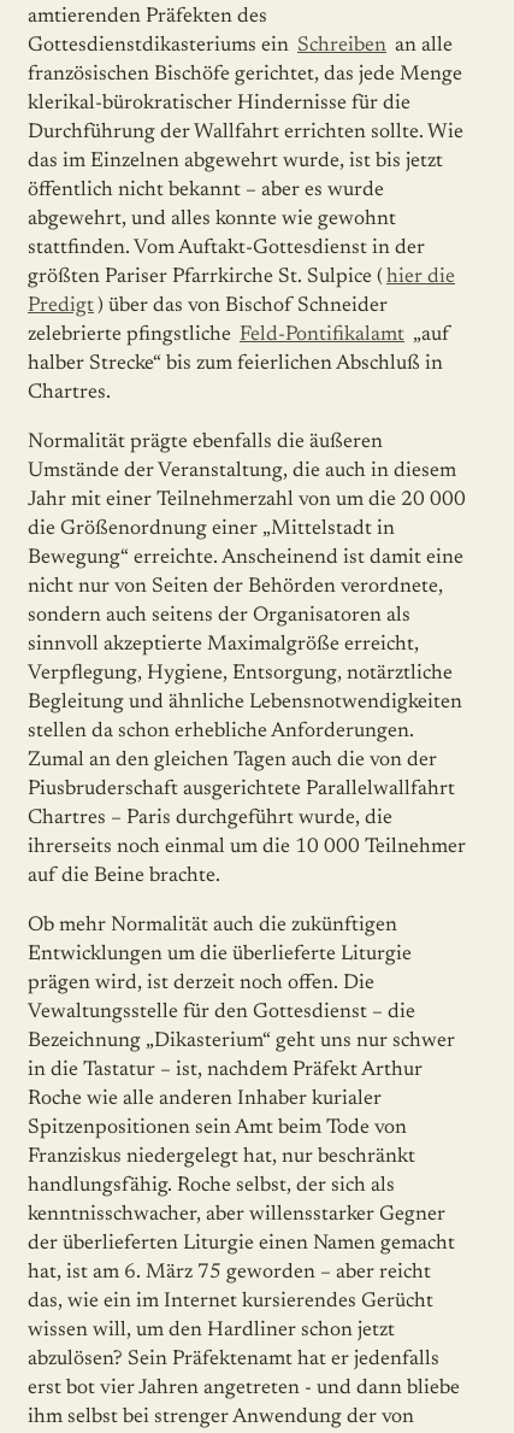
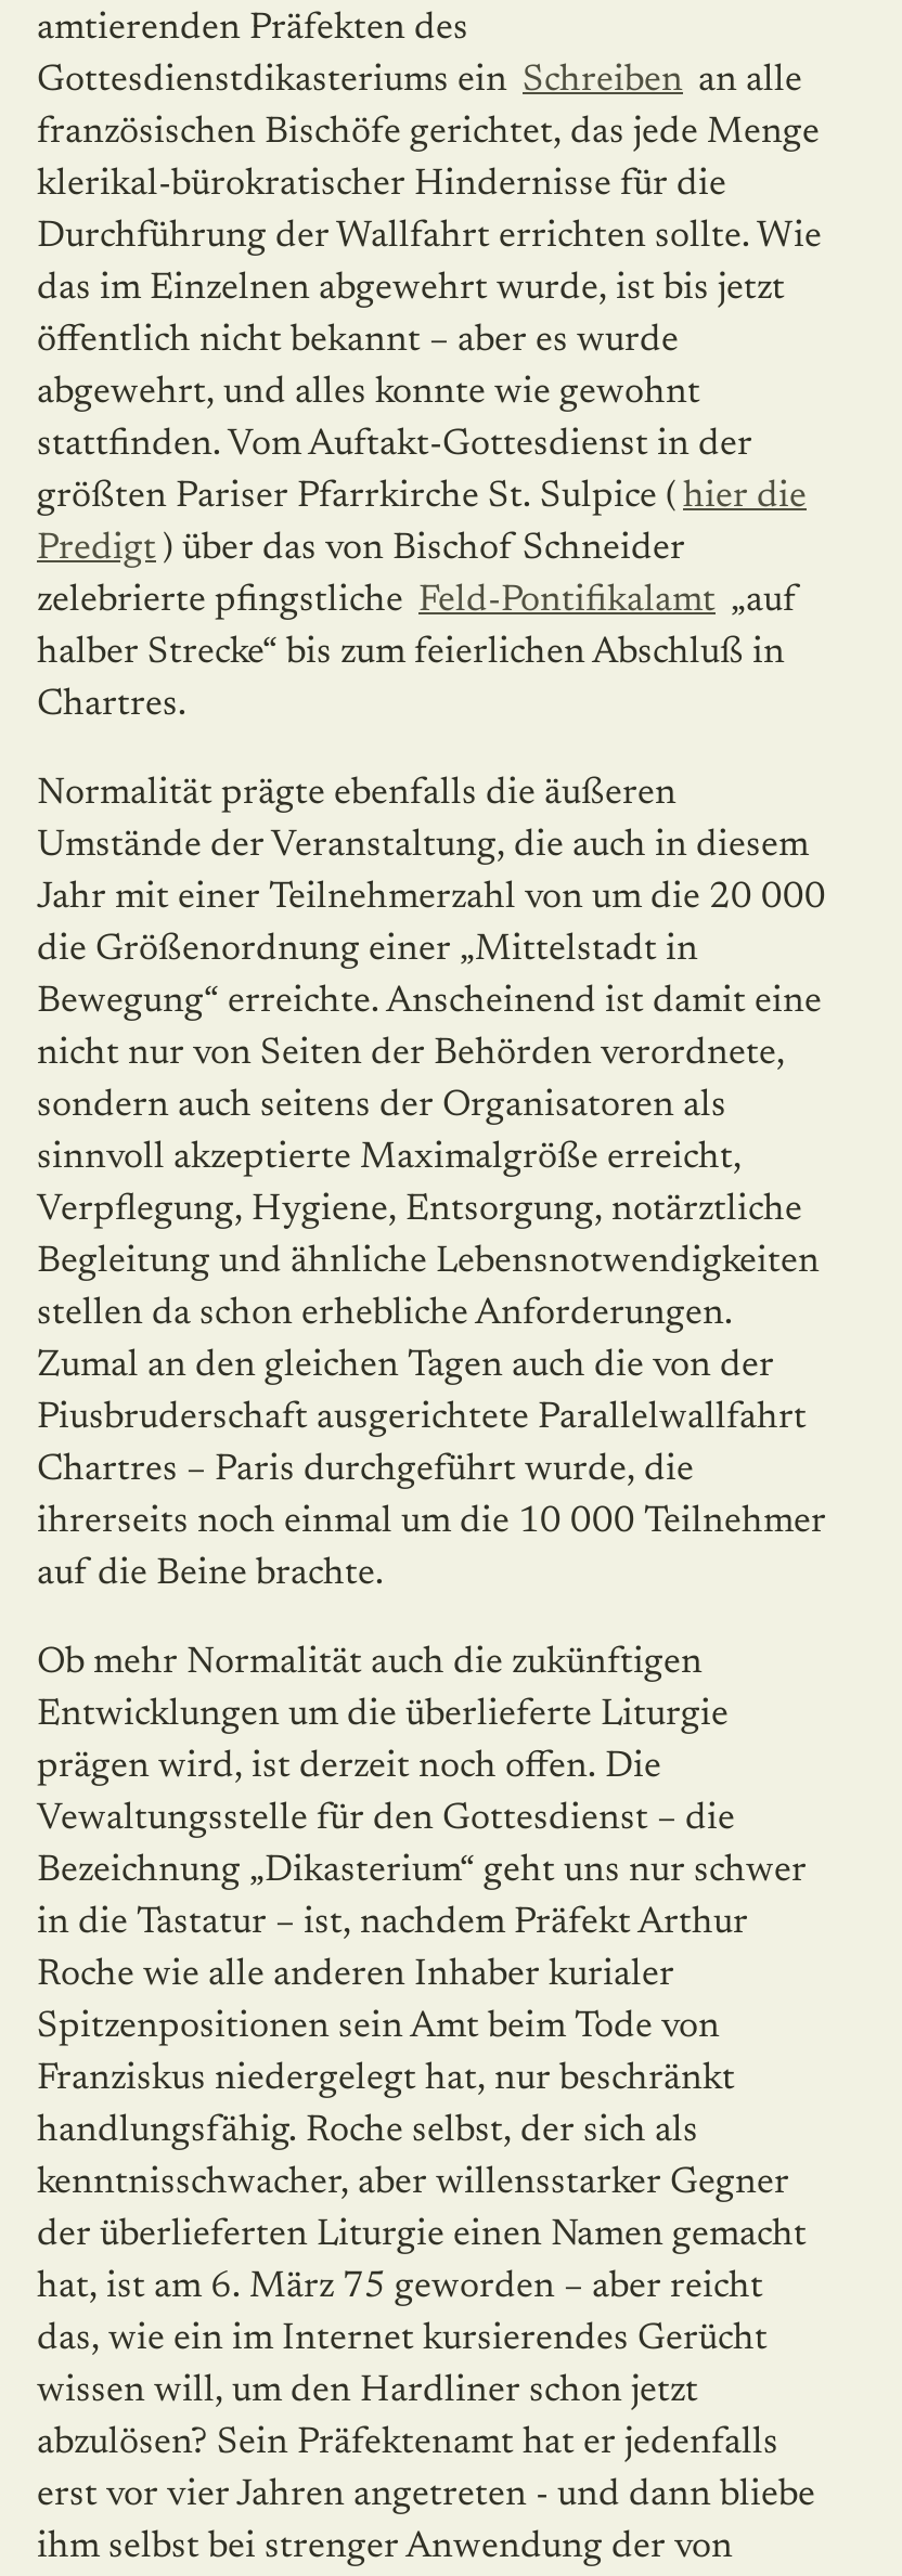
- erst bot vier Jahren angetreten - und dann bliebe
+ erst vor vier Jahren angetreten - und dann bliebe
